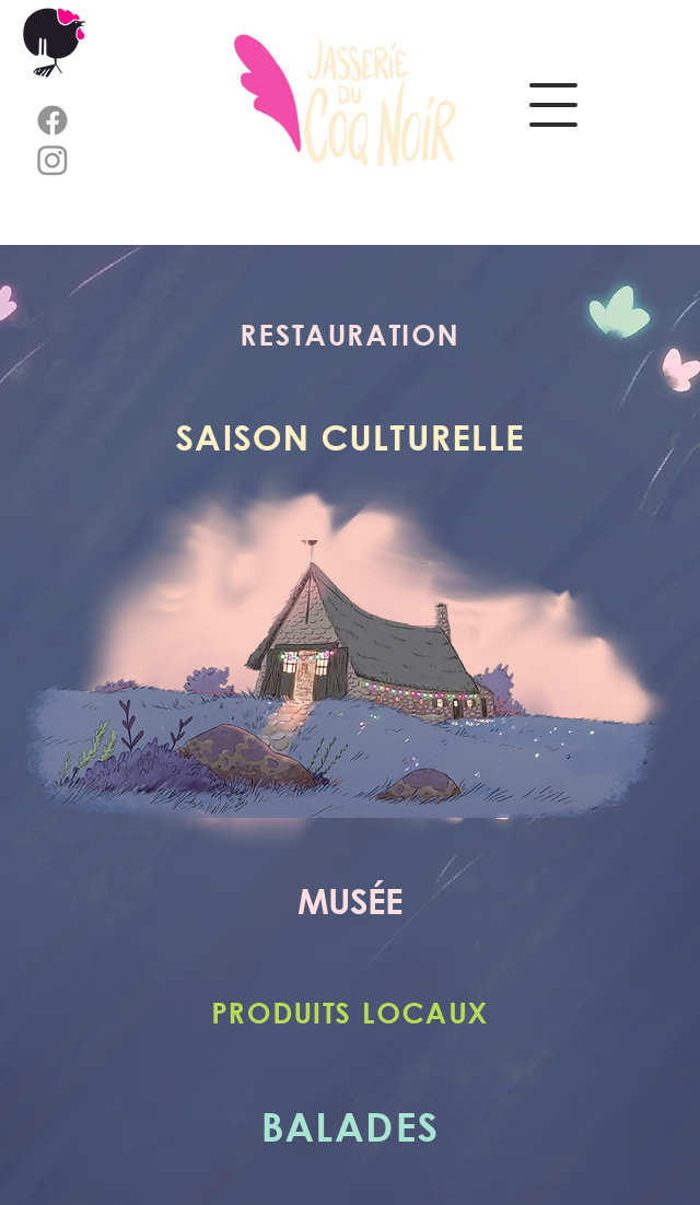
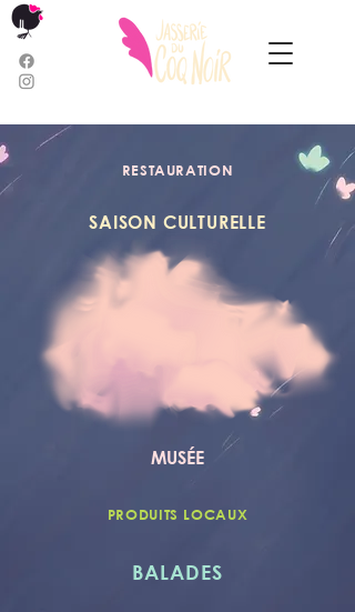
- [image]
+ [image]
